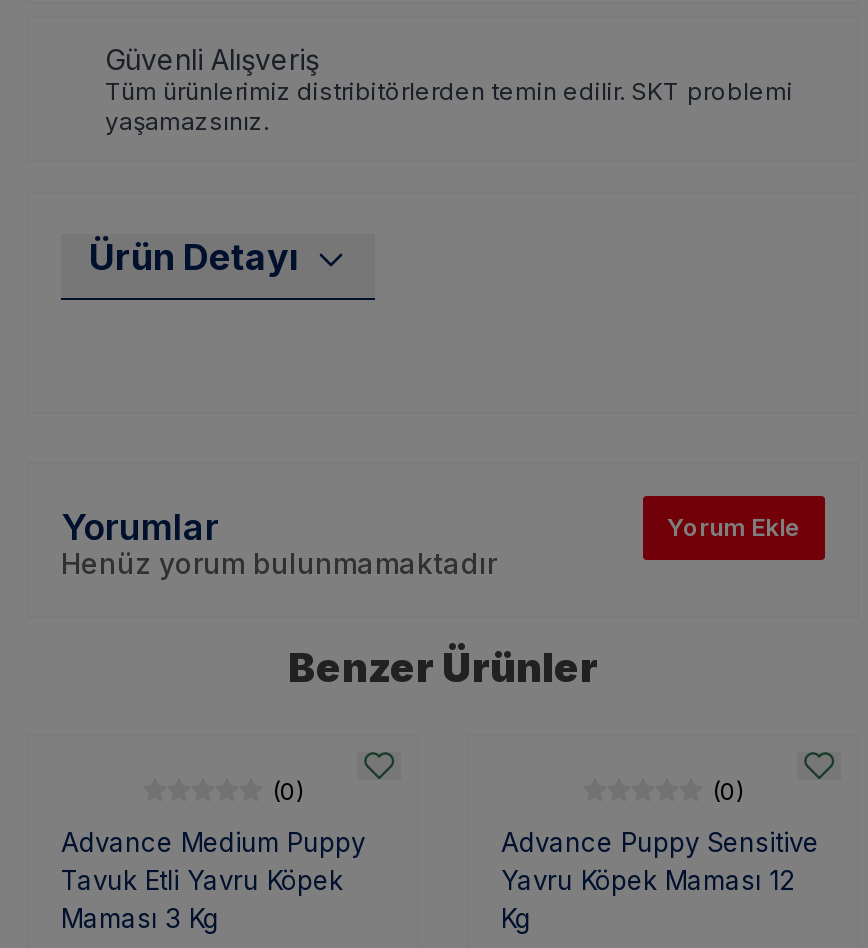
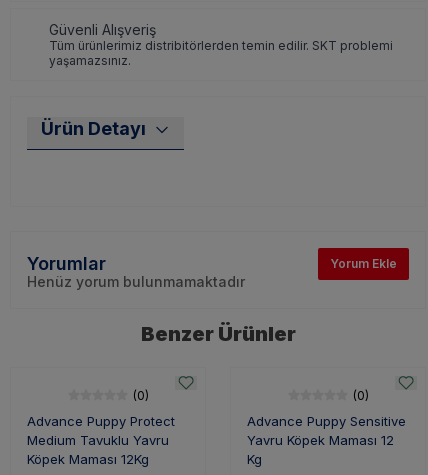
- Advance Medium Puppy
- Tavuk Etli Yavru Köpek
- Maması 3 Kg
+ Advance Puppy Protect
+ Medium Tavuklu Yavru
+ Köpek Maması 12Kg
